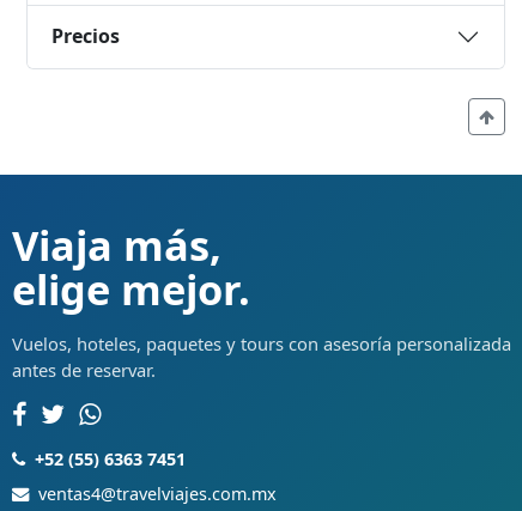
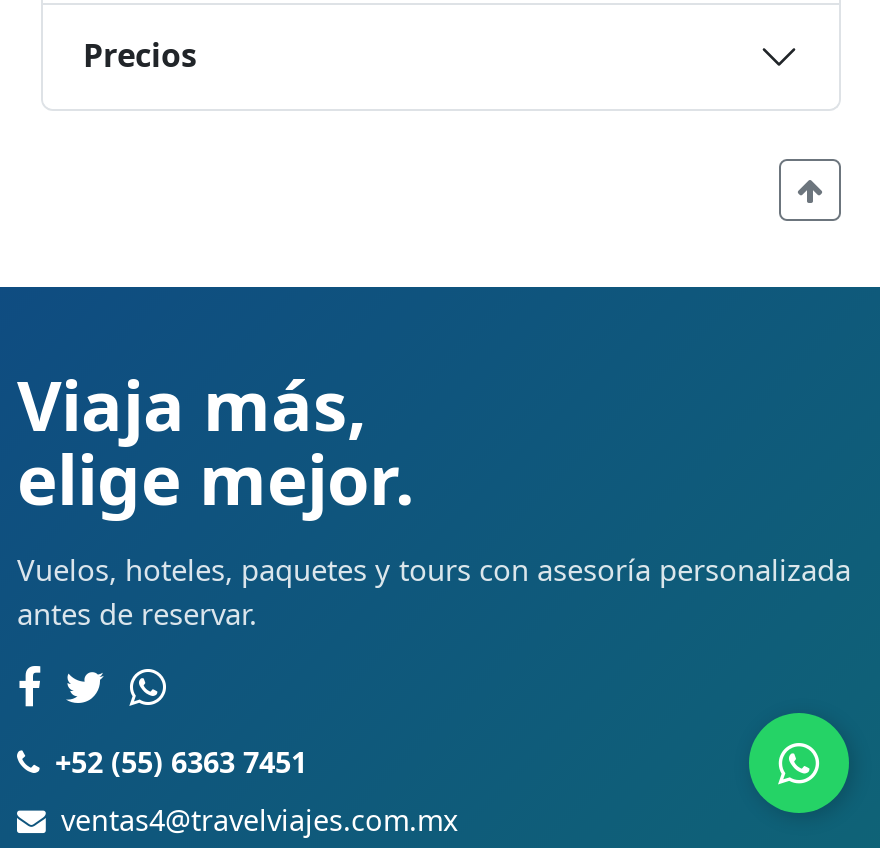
+ [image]
